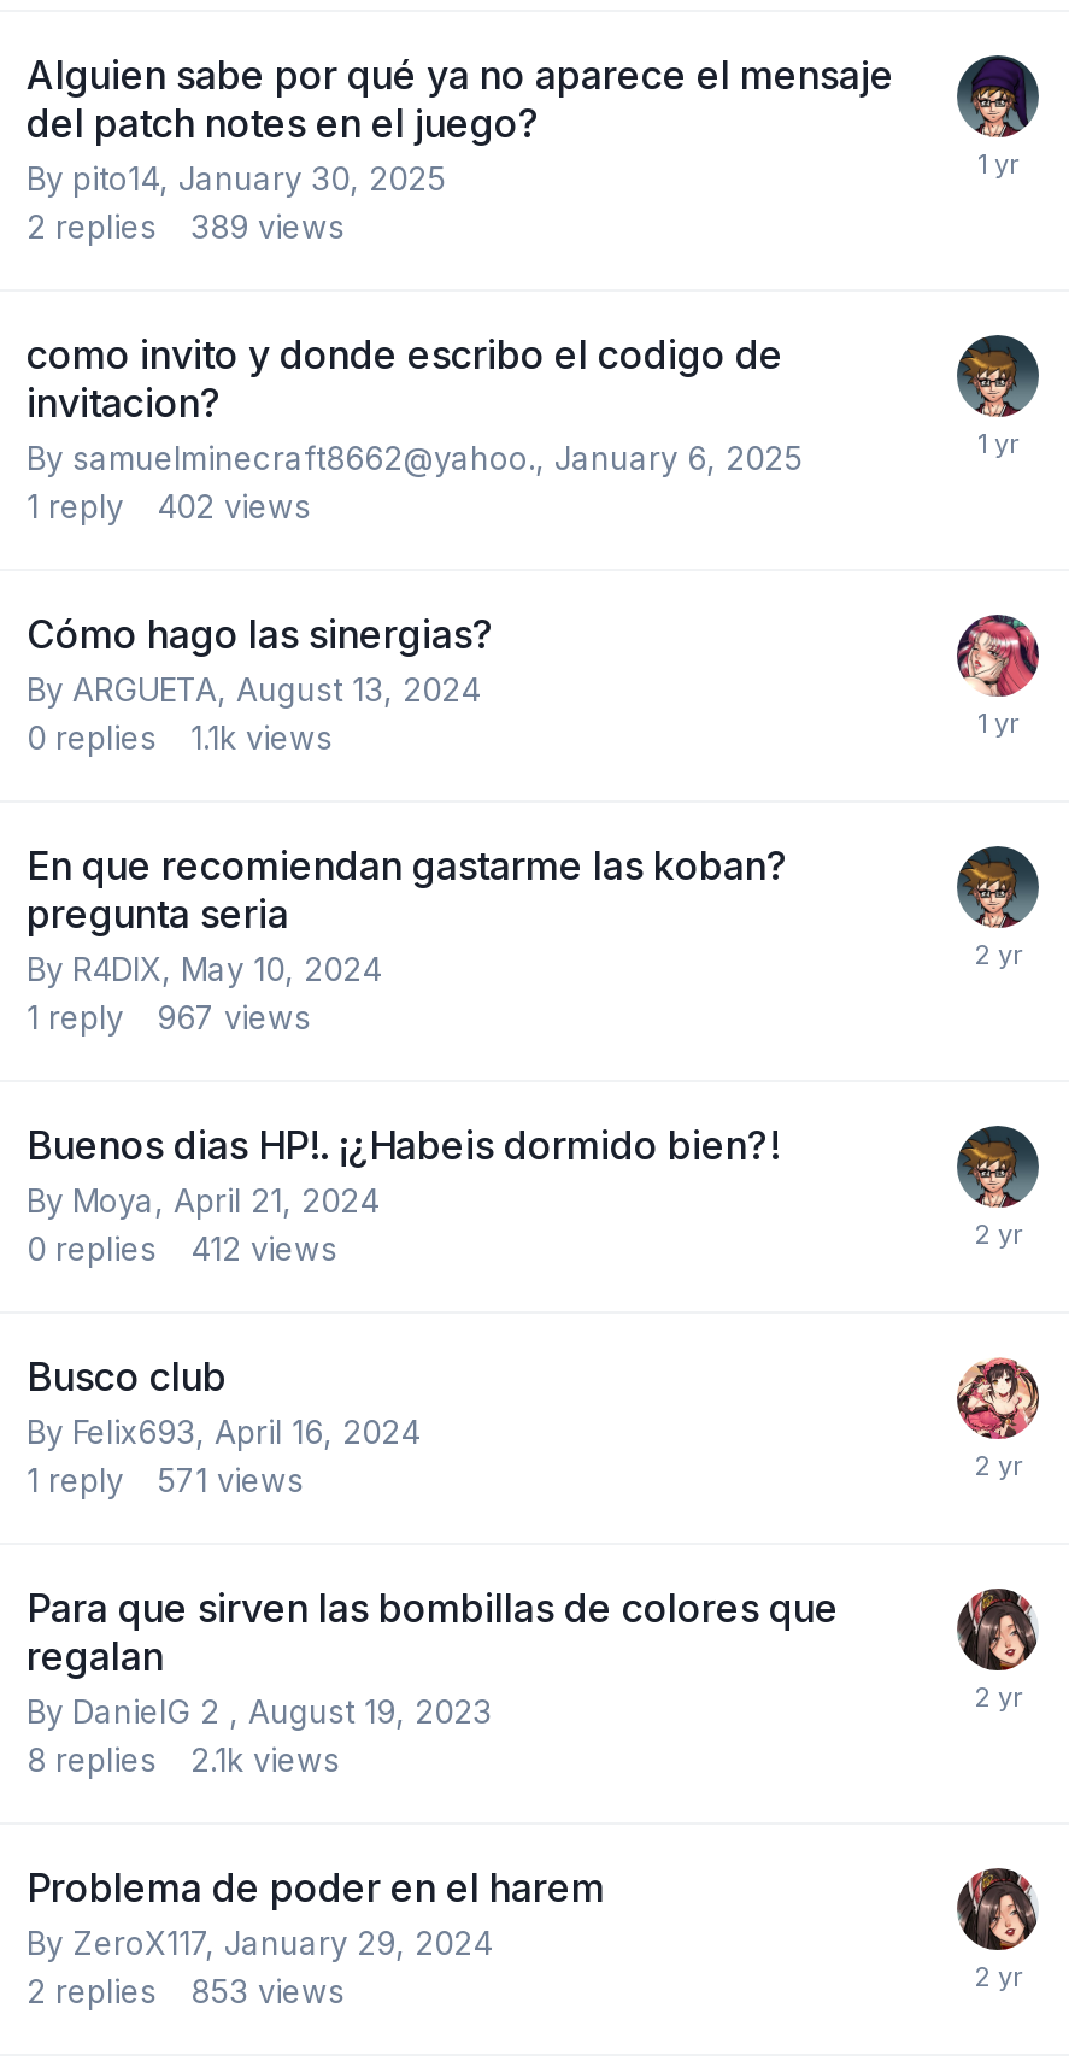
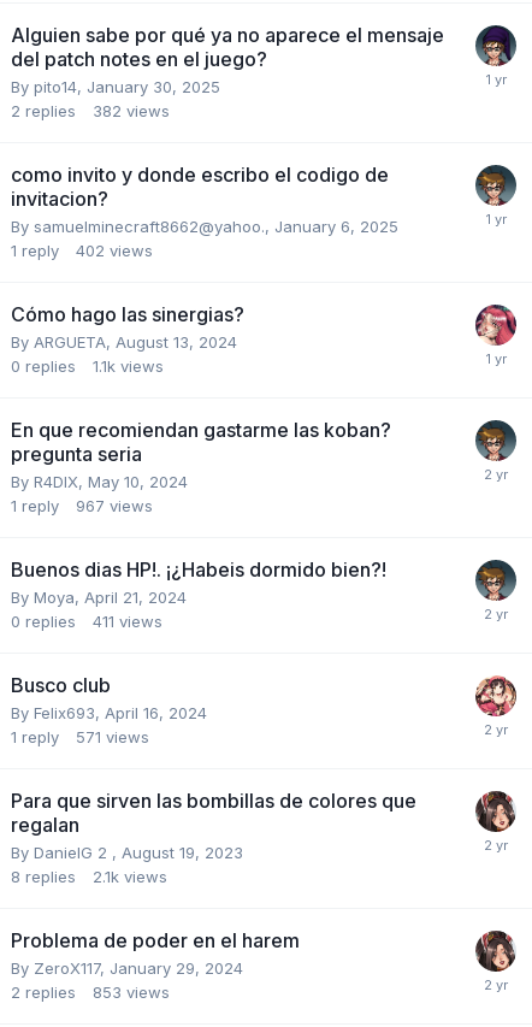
- 2 replies 389 views
+ 2 replies 382 views

- 0 replies 412 views
+ 0 replies 411 views
